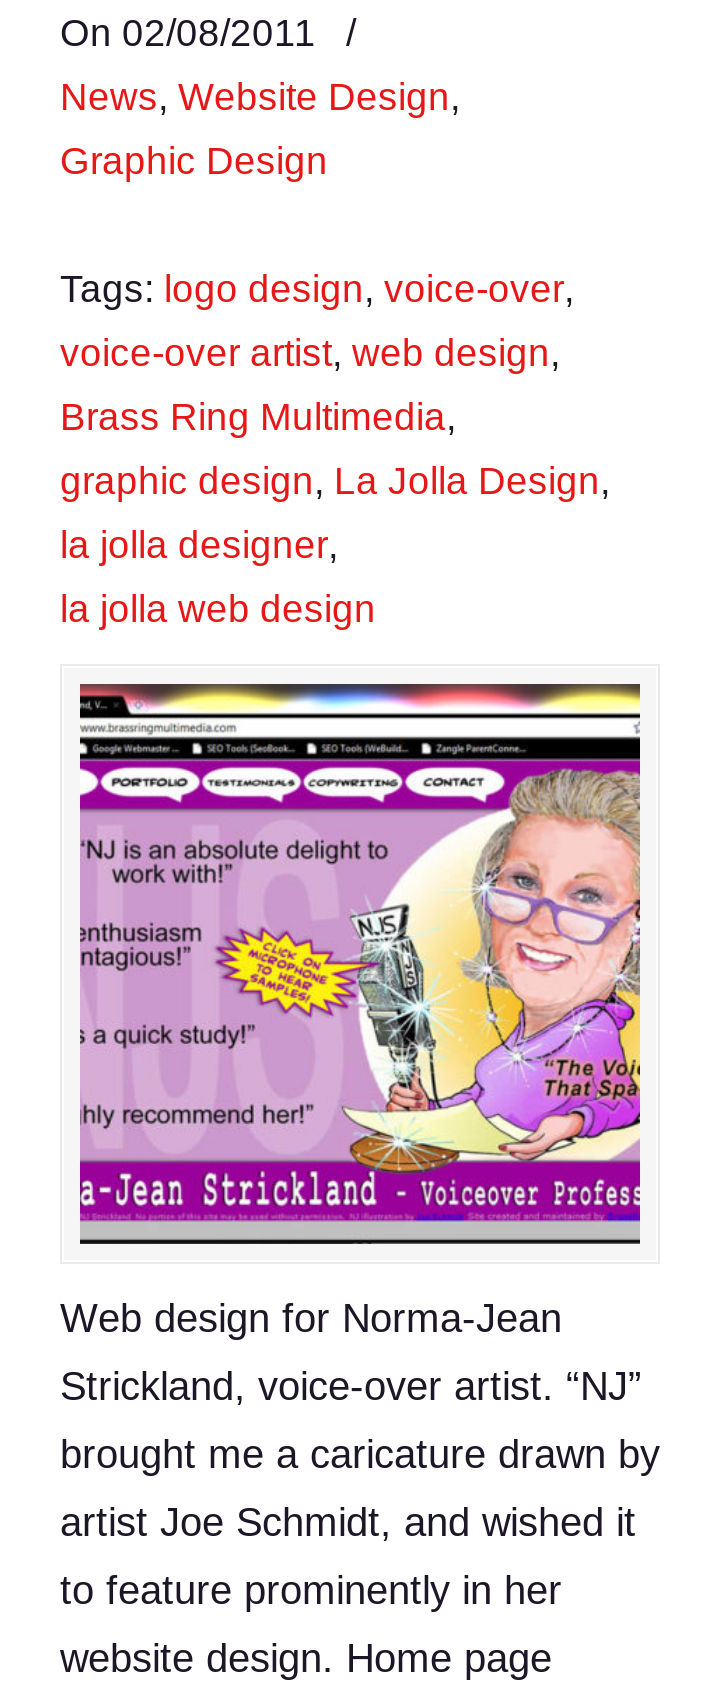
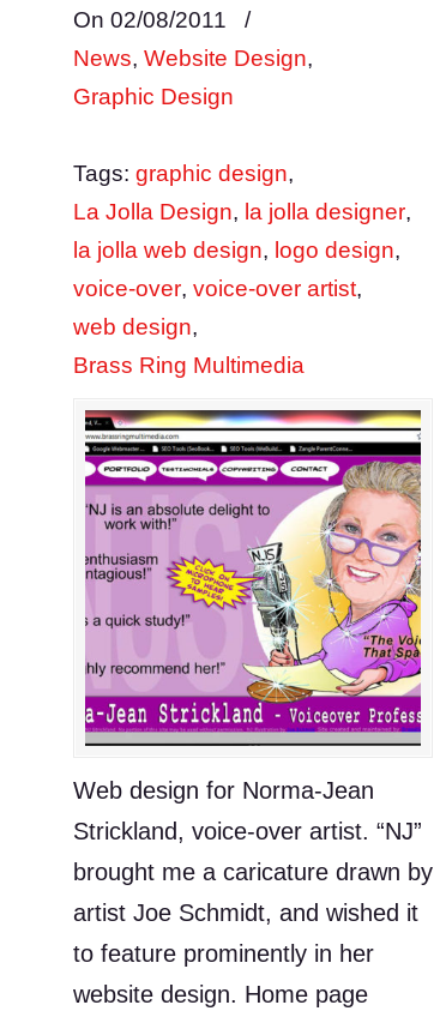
- Tags: logo design, voice-over,
+ Tags: graphic design,

- voice-over artist, web design,
+ La Jolla Design, la jolla designer,

- Brass Ring Multimedia,
+ la jolla web design, logo design,

- graphic design, La Jolla Design,
+ voice-over, voice-over artist,

- la jolla designer,
+ web design,

- la jolla web design
+ Brass Ring Multimedia
